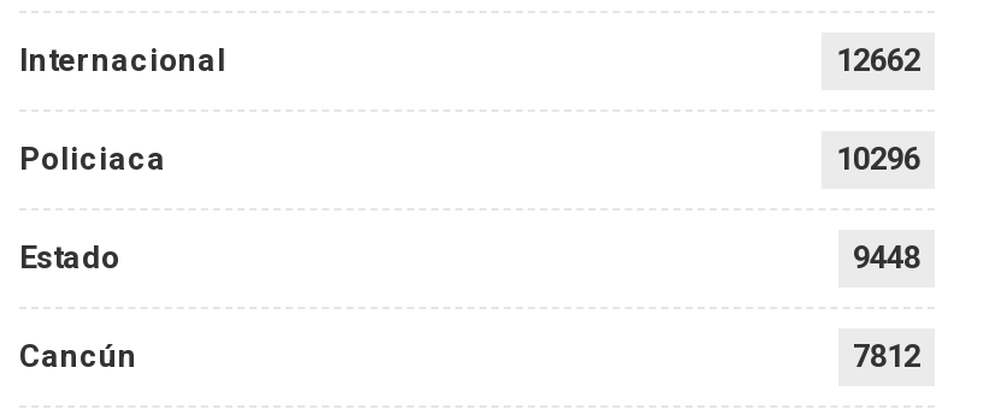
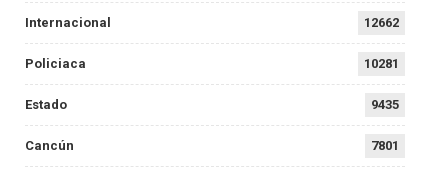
- 10296
+ 10281

- 9448
+ 9435

- 7812
+ 7801
